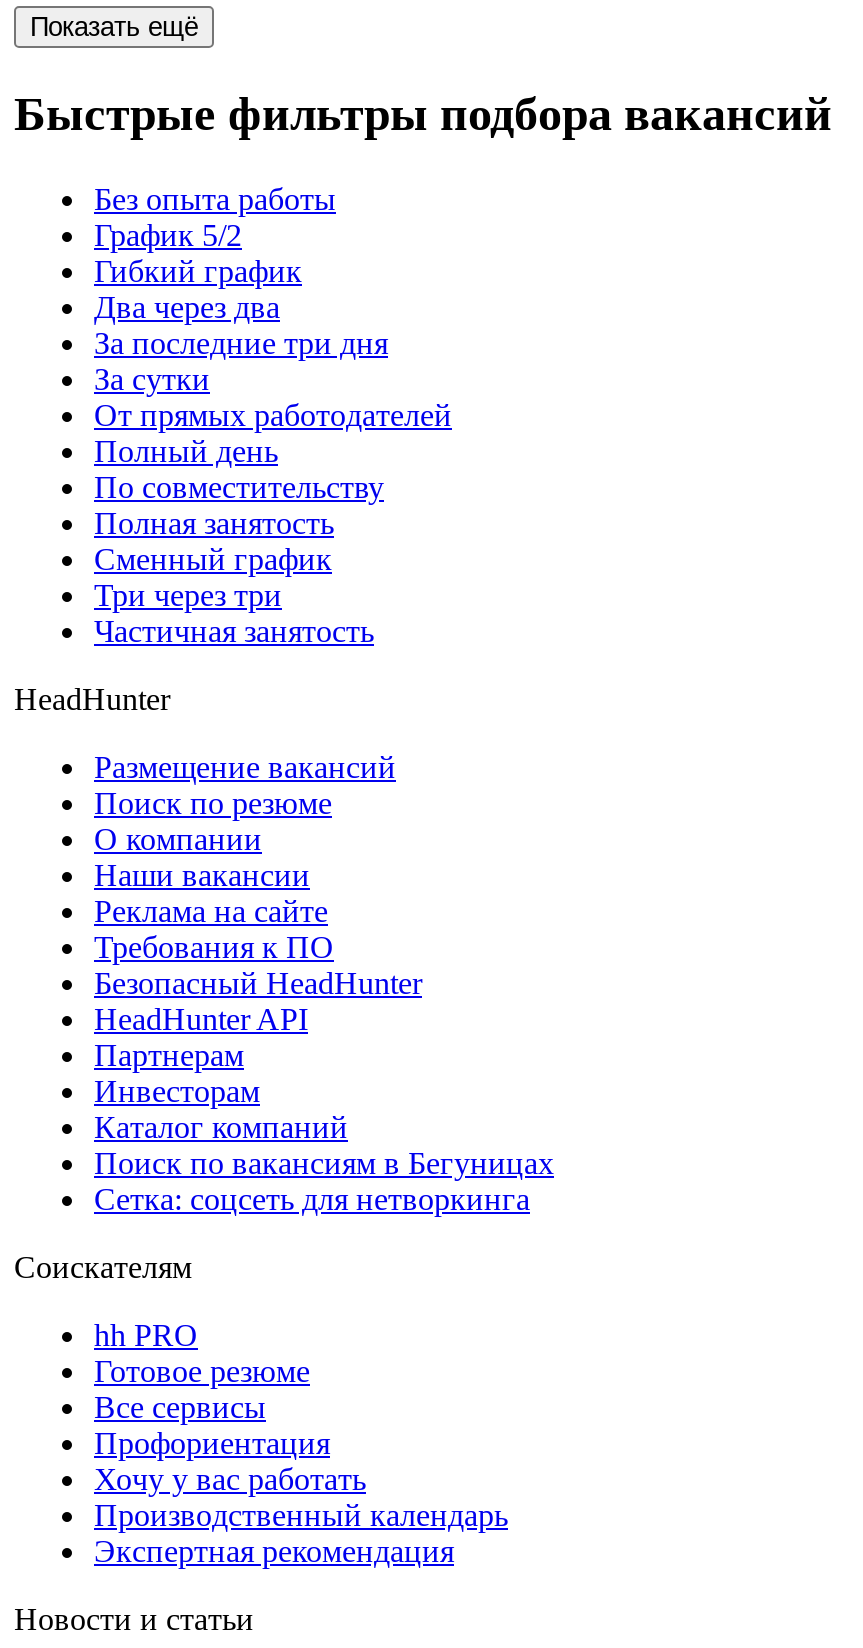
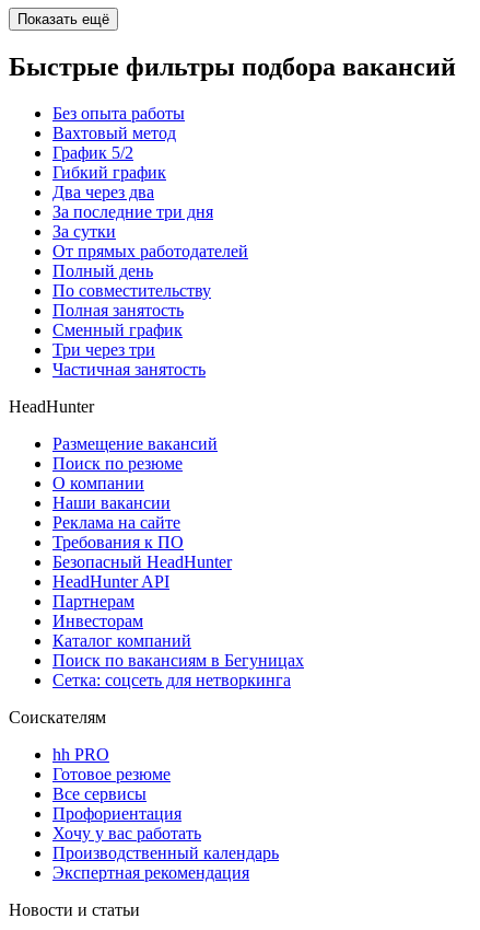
+ Вахтовый метод
